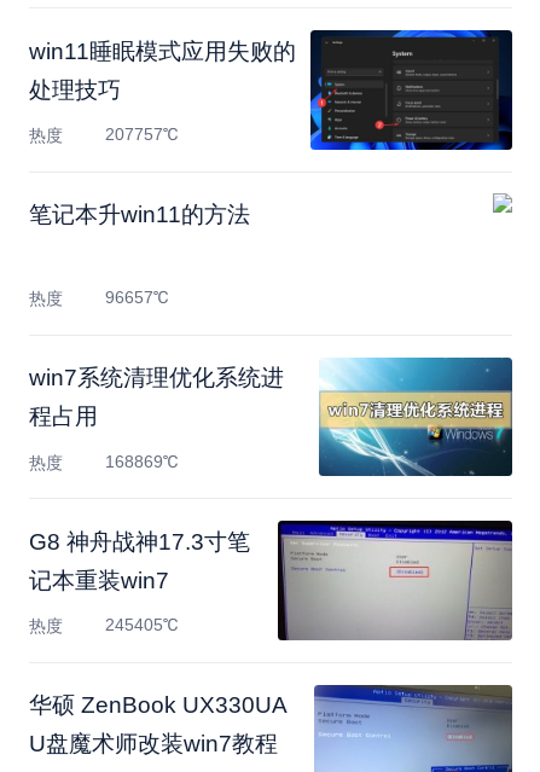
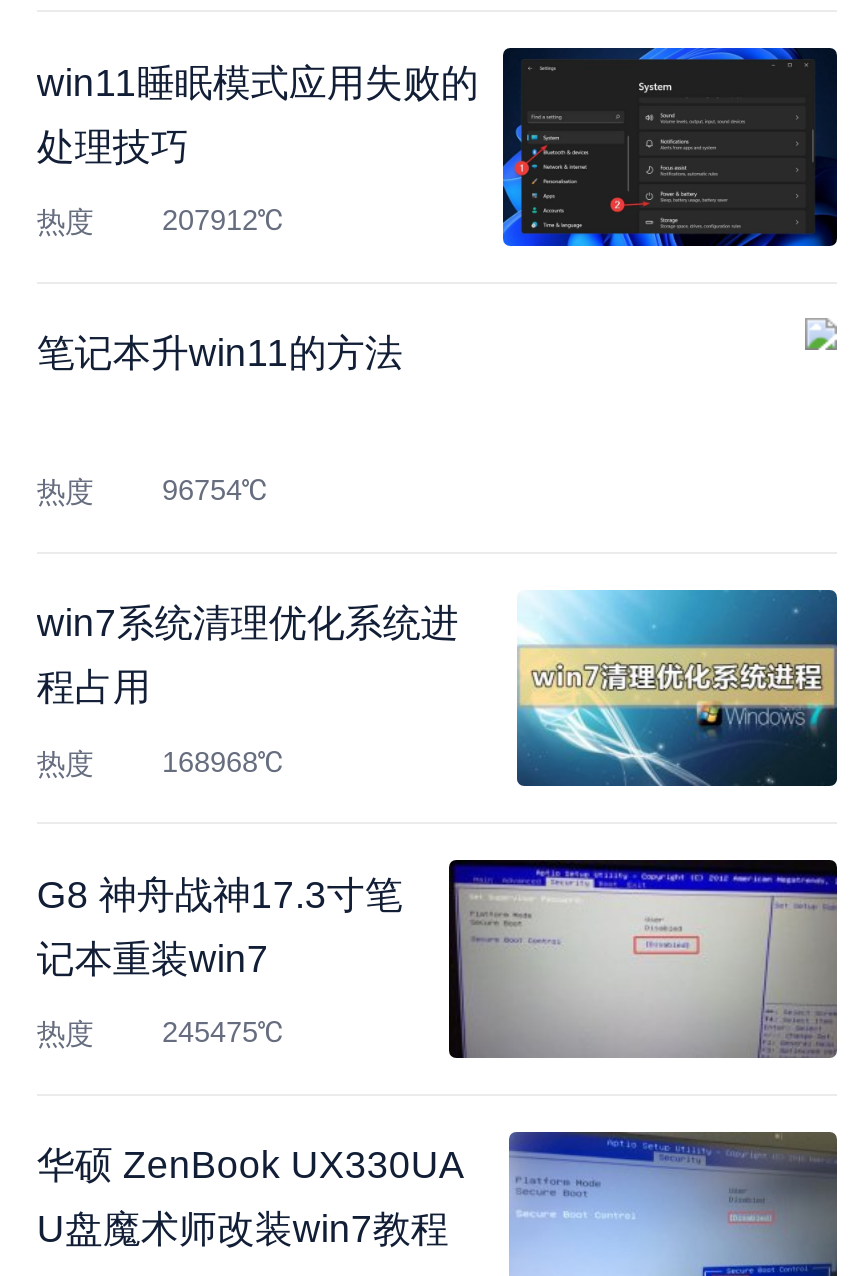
- 207757℃
+ 207912℃

- 96657℃
+ 96754℃

- 168869℃
+ 168968℃

- 245405℃
+ 245475℃
